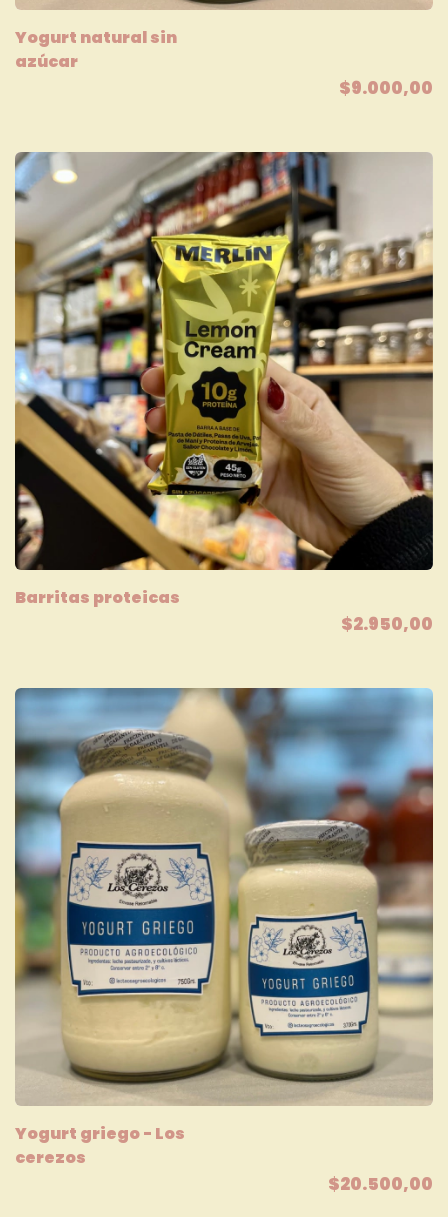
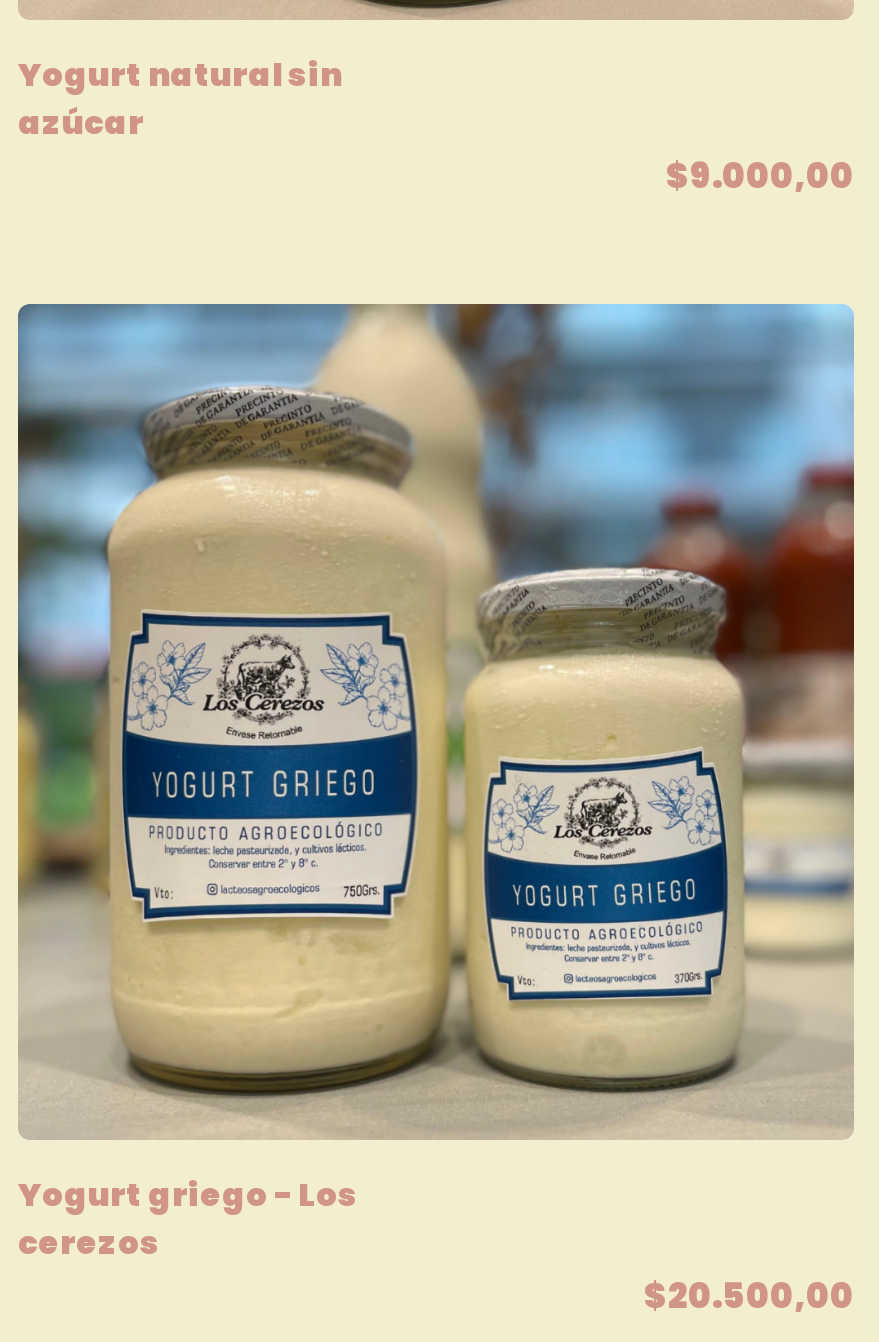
- [image]
- Barritas proteicas
- $2.950,00
